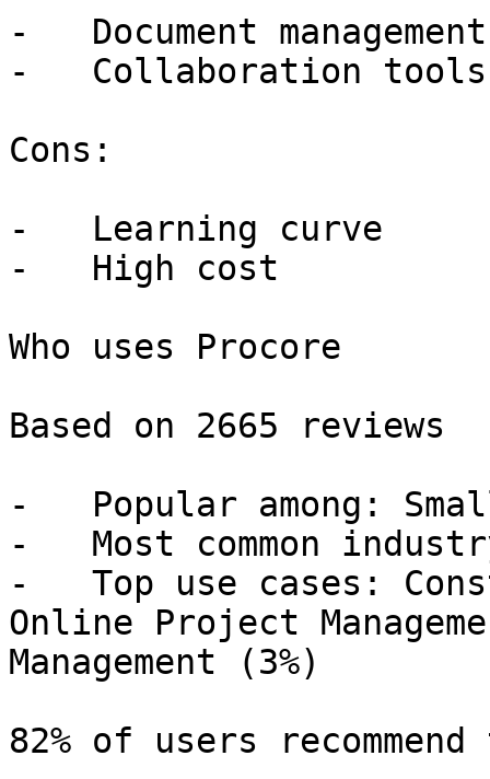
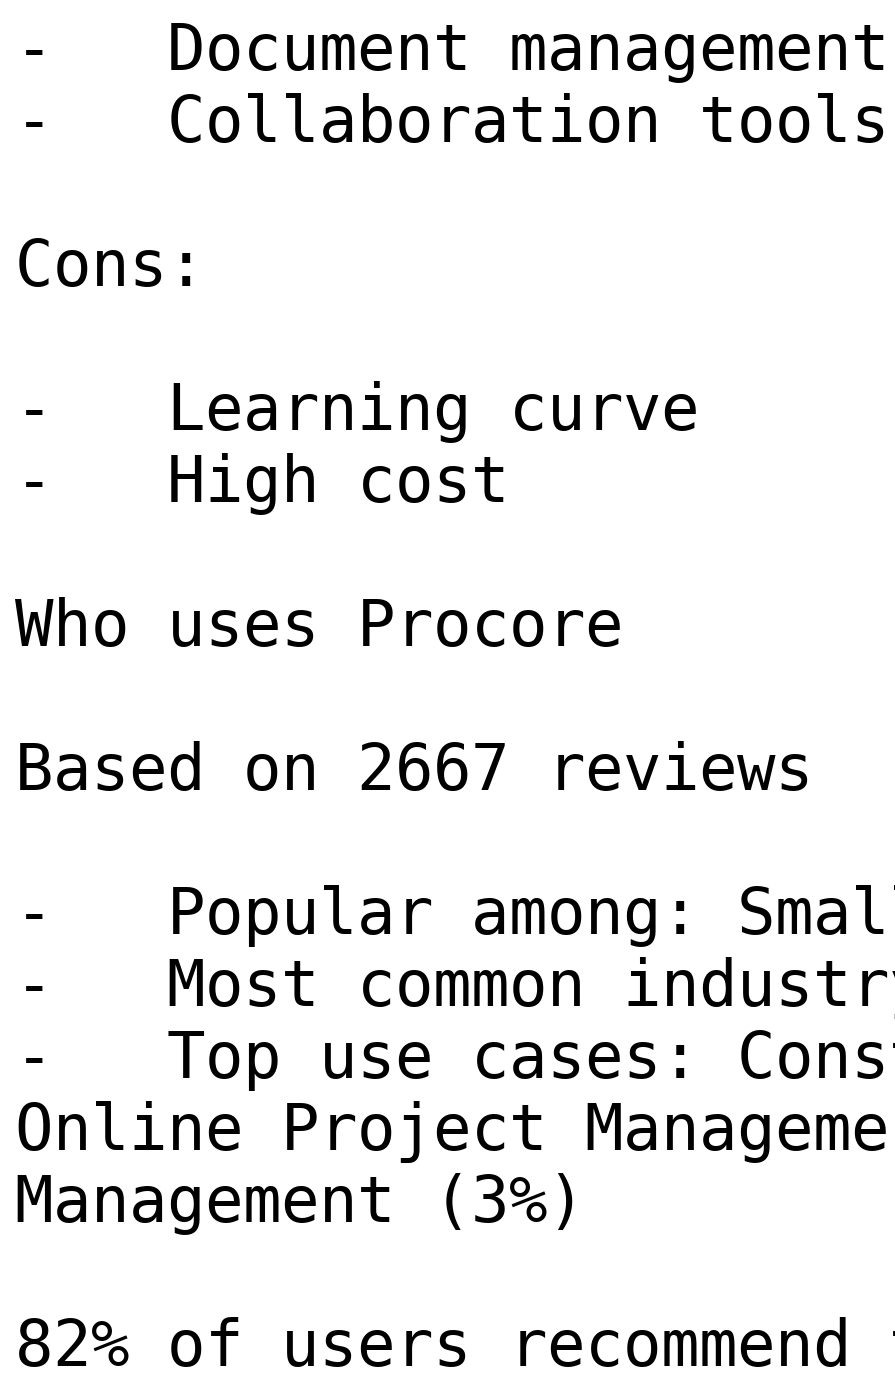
- Based on 2665 reviews
+ Based on 2667 reviews
